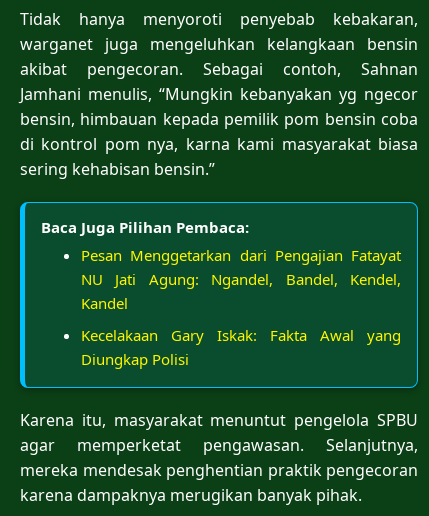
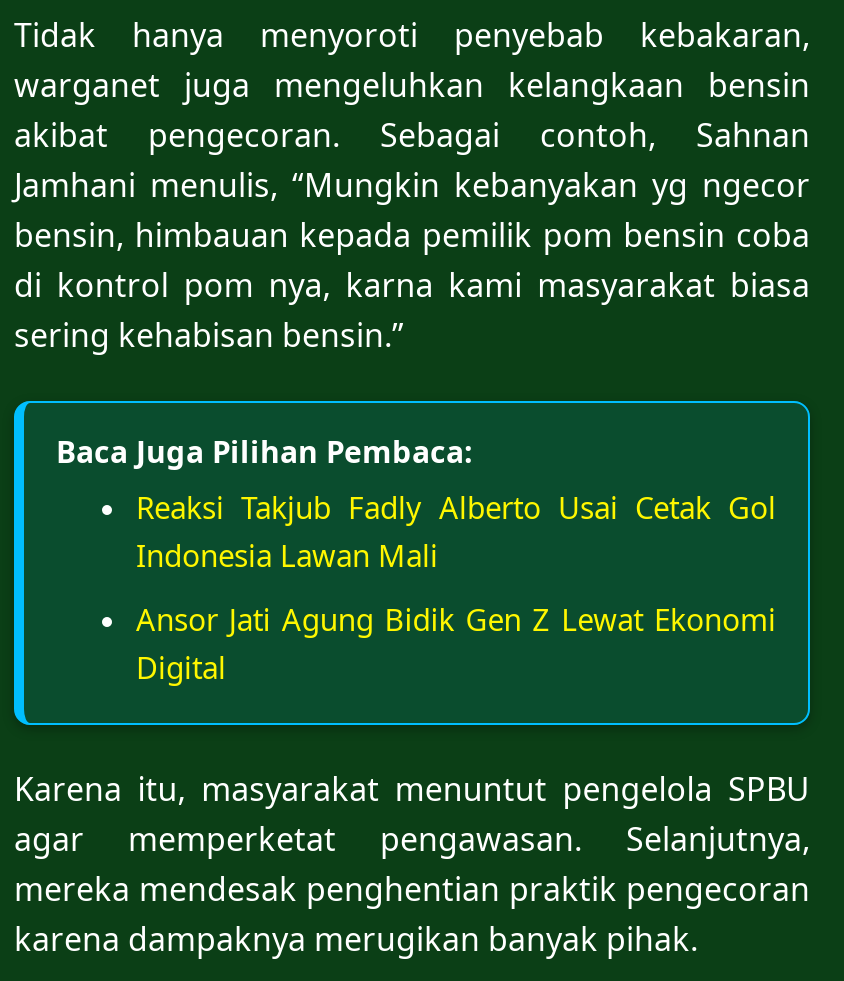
- Pesan Menggetarkan dari Pengajian Fatayat
- NU Jati Agung: Ngandel, Bandel, Kendel,
- Kandel
+ Reaksi Takjub Fadly Alberto Usai Cetak Gol
+ Indonesia Lawan Mali

- Kecelakaan Gary Iskak: Fakta Awal yang
- Diungkap Polisi
+ Ansor Jati Agung Bidik Gen Z Lewat Ekonomi
+ Digital
